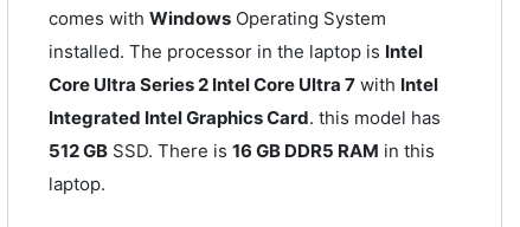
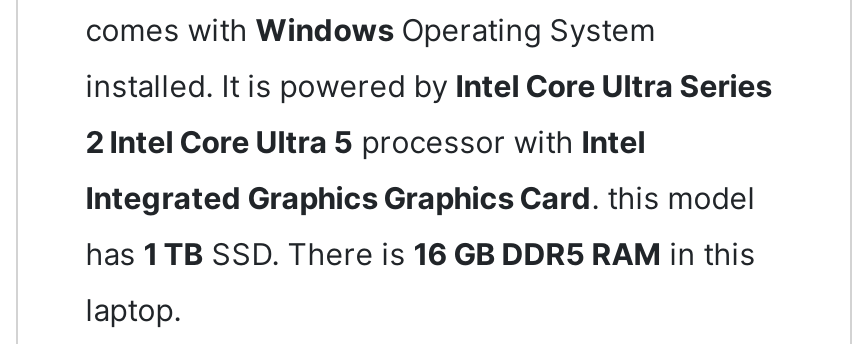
- installed. The processor in the laptop is Intel
+ installed. It is powered by Intel Core Ultra Series

- Core Ultra Series 2 Intel Core Ultra 7 with Intel
+ 2 Intel Core Ultra 5 processor with Intel

- Integrated Intel Graphics Card. this model has
+ Integrated Graphics Graphics Card. this model

- 512 GB SSD. There is 16 GB DDR5 RAM in this
+ has 1 TB SSD. There is 16 GB DDR5 RAM in this
